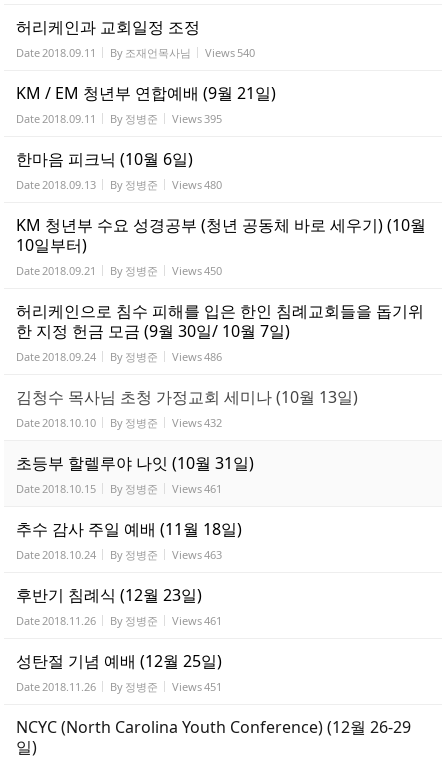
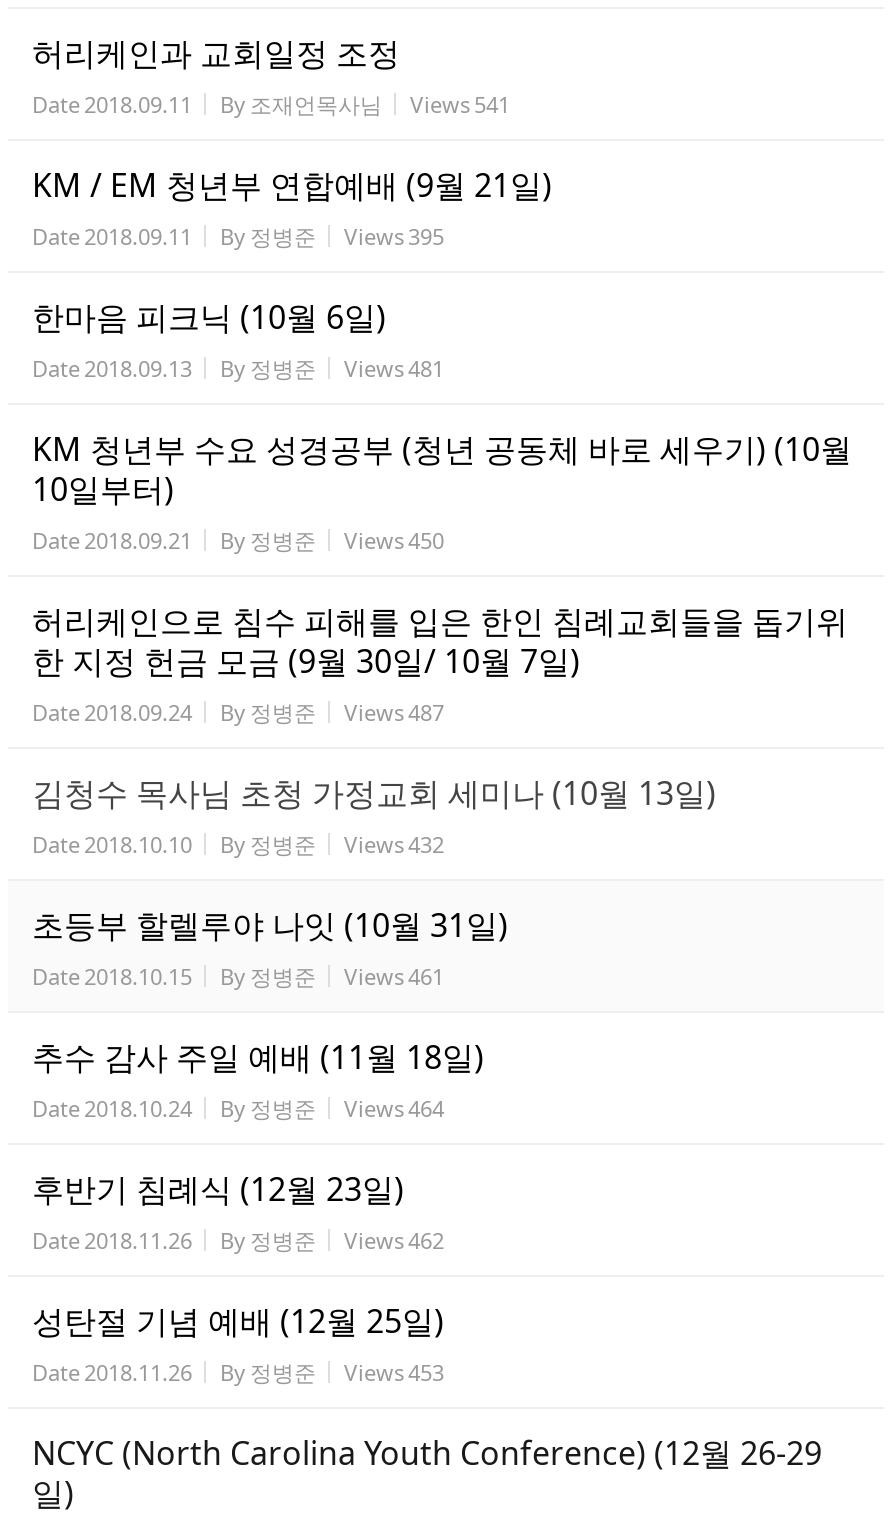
- Date 2018.09.11 By 조재언목사님 Views 540
+ Date 2018.09.11 By 조재언목사님 Views 541

- Views 480
+ Views 481

- Views 486
+ Views 487

- Views 463
+ Views 464

- Views 461
+ Views 462

- Views 451
+ Views 453
